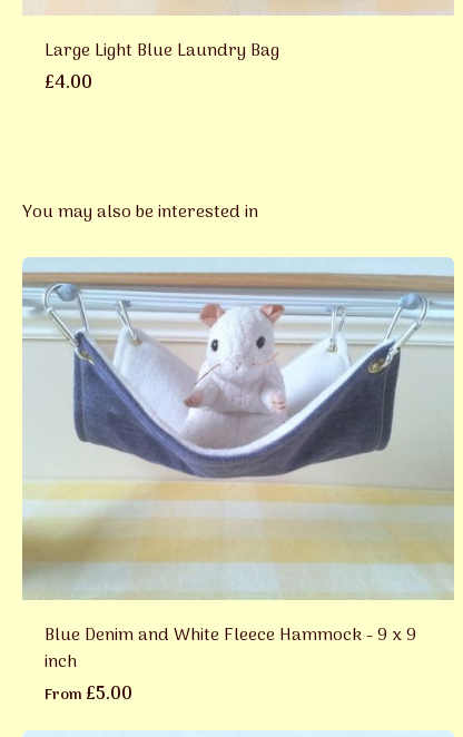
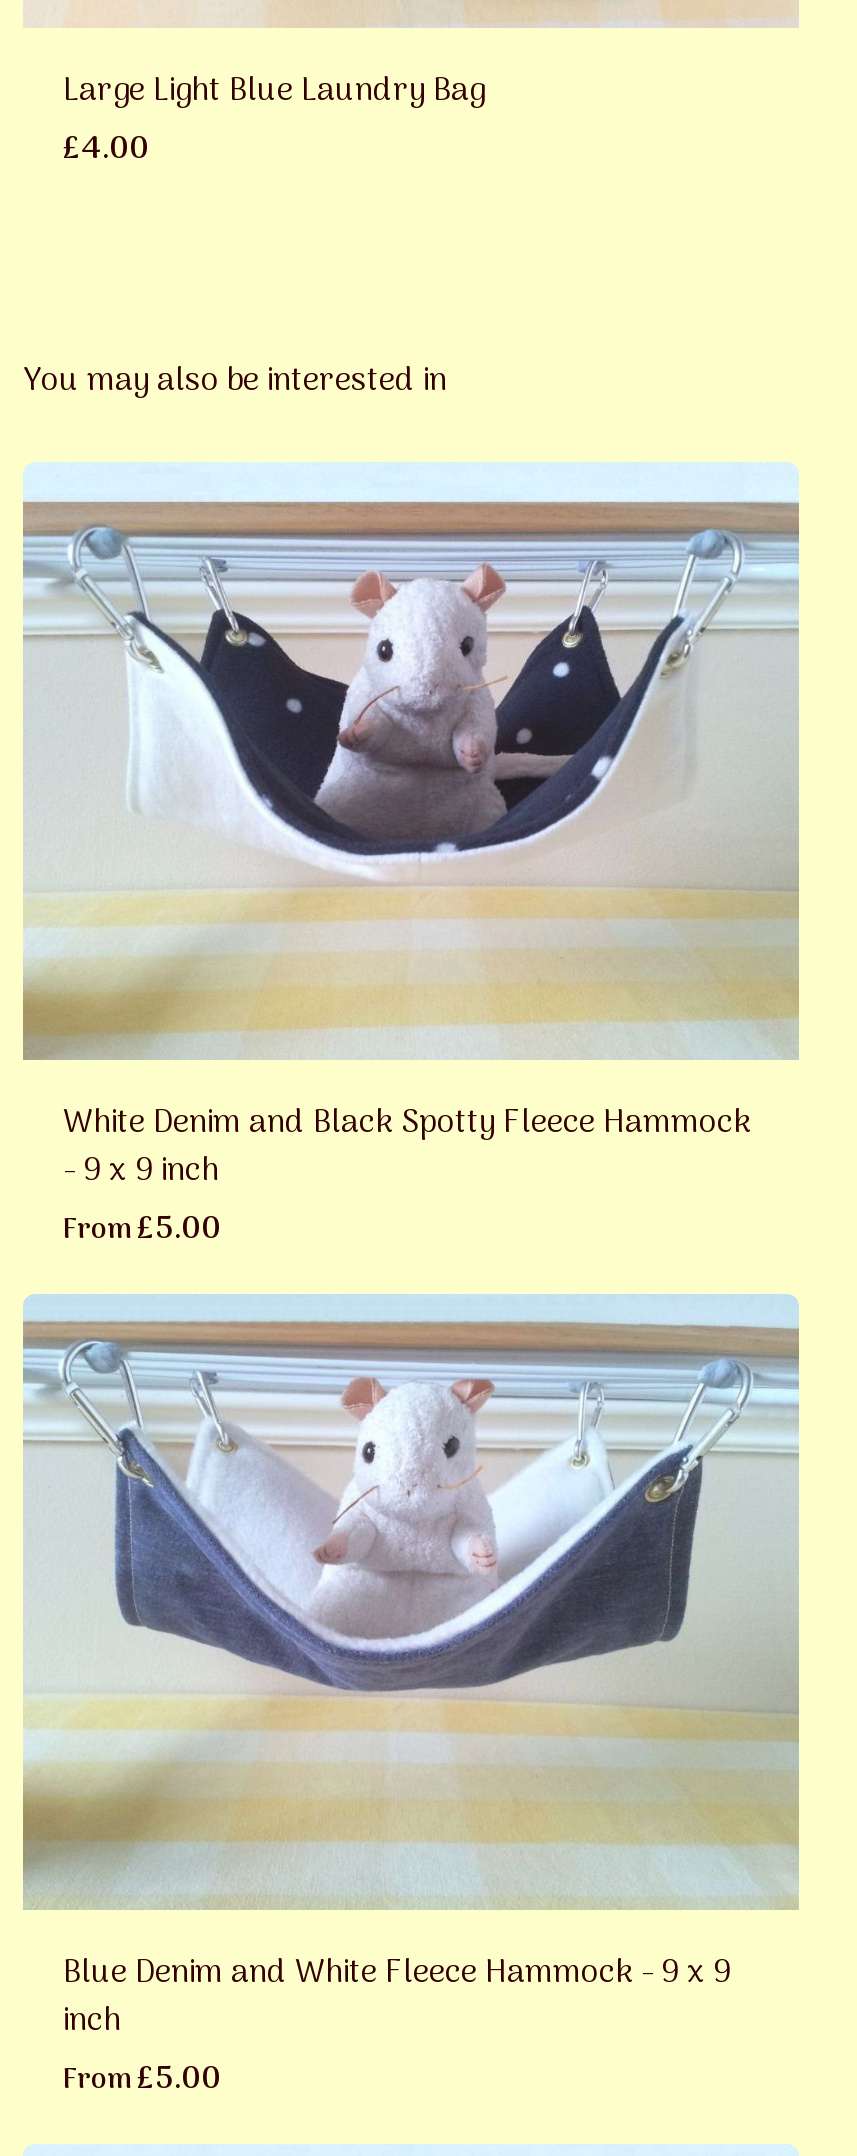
+ [image]
+ White Denim and Black Spotty Fleece Hammock
+ - 9 x 9 inch
+ From£5.00
